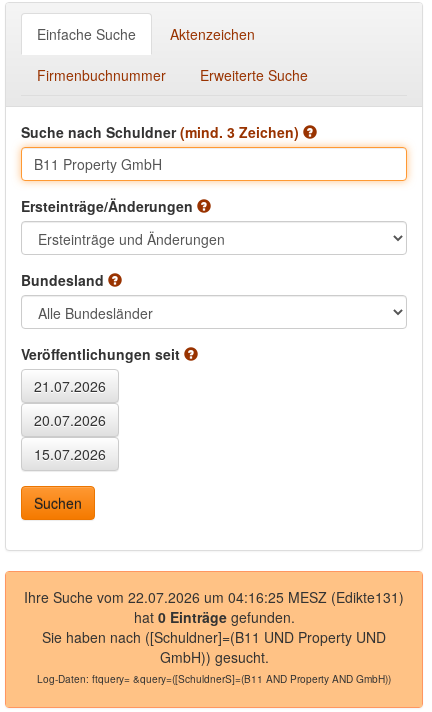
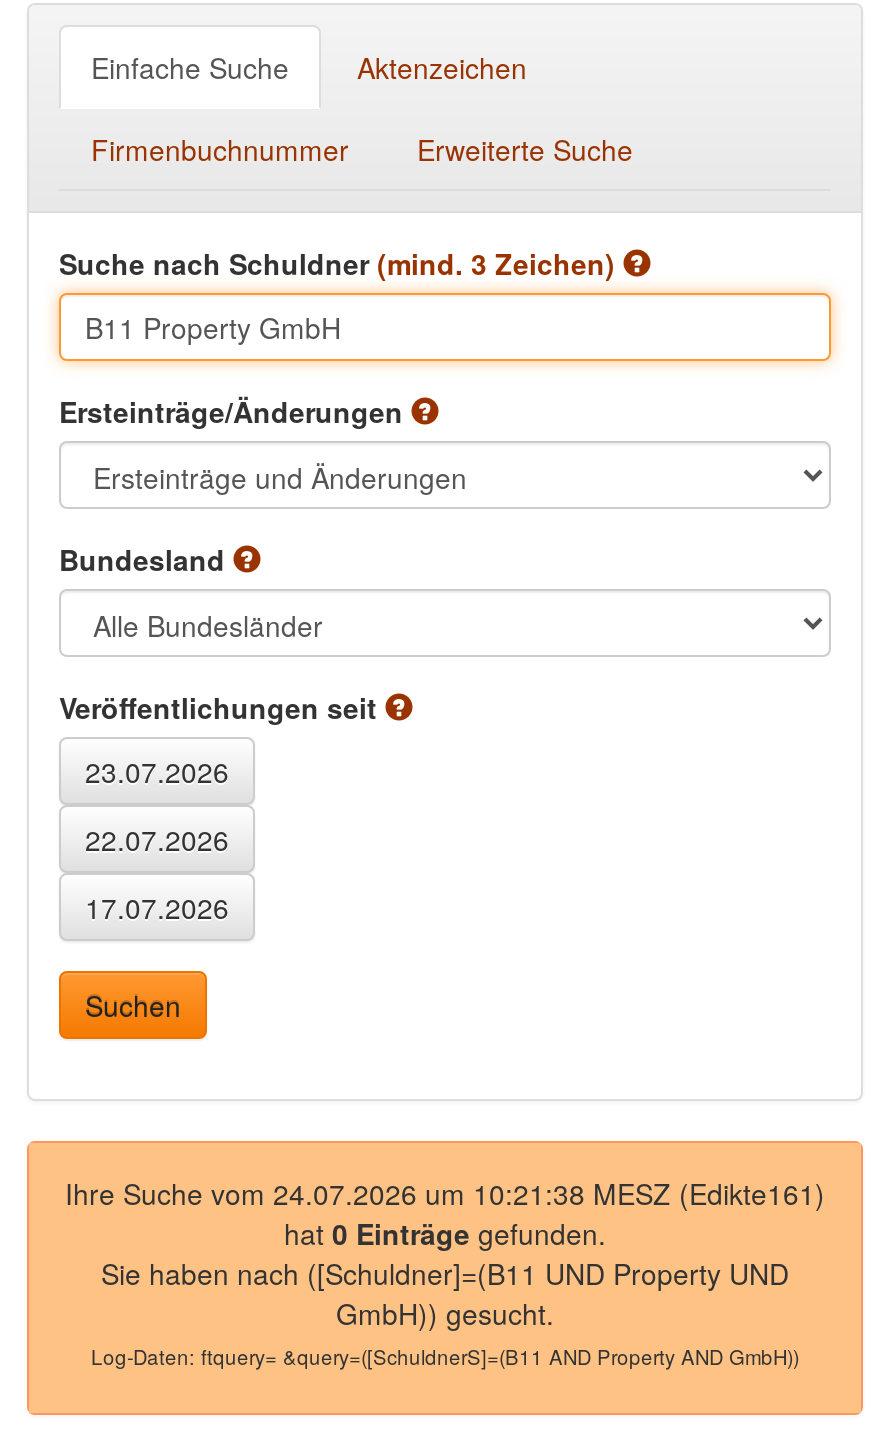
- Ihre Suche vom 22.07.2026 um 04:16:25 MESZ (Edikte131)
+ Ihre Suche vom 24.07.2026 um 10:21:38 MESZ (Edikte161)
